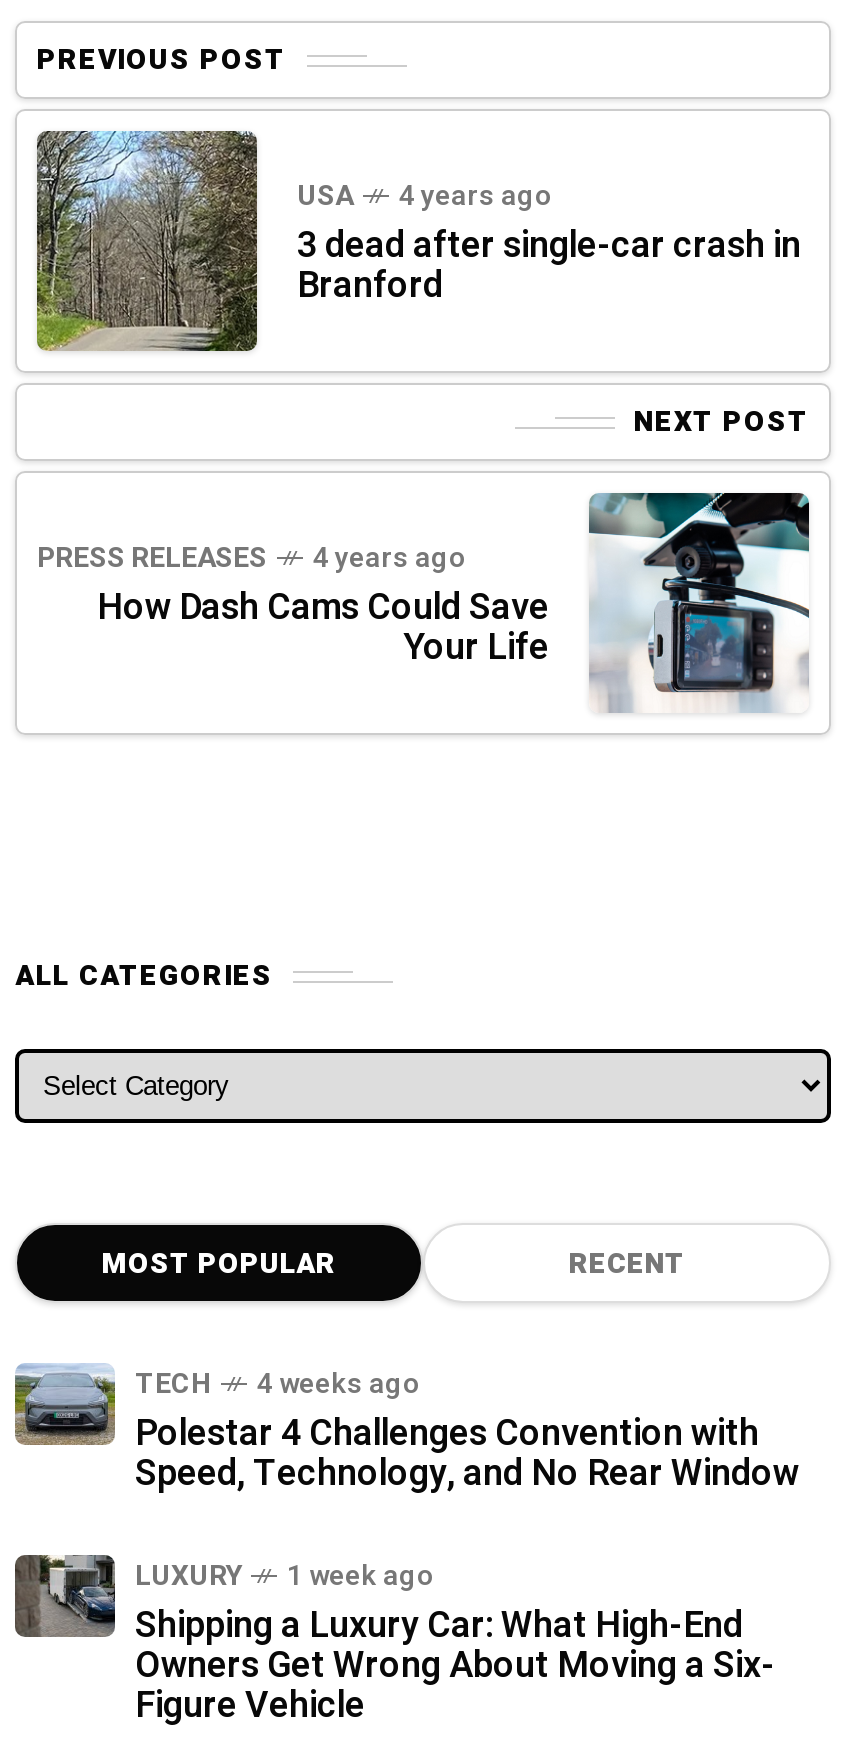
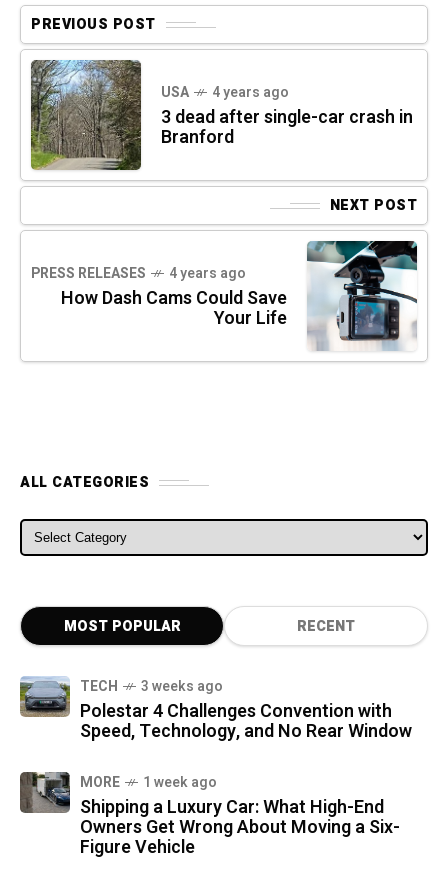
- TECH 4 weeks ago
+ TECH 3 weeks ago

- LUXURY
+ MORE
